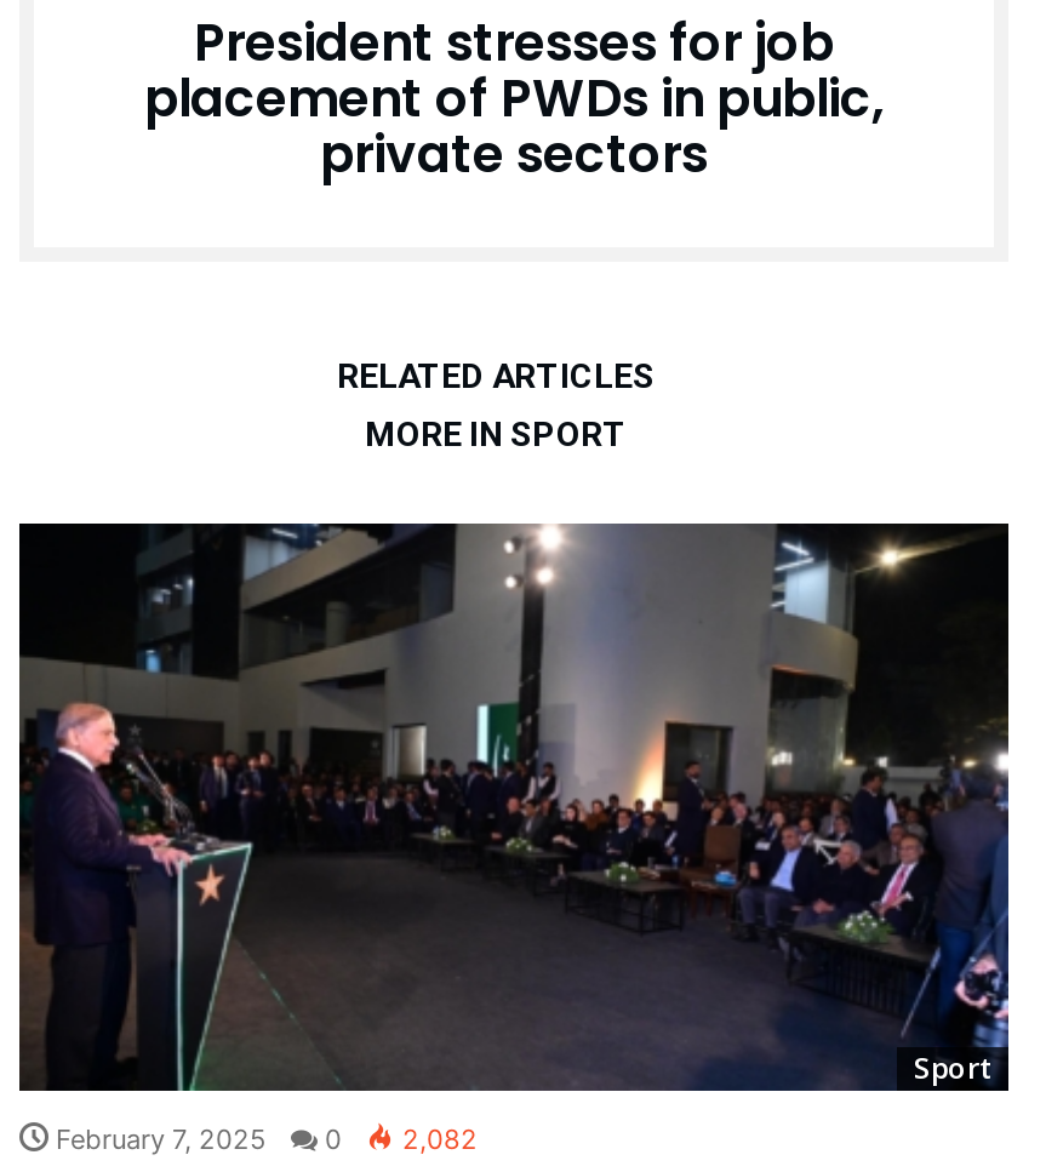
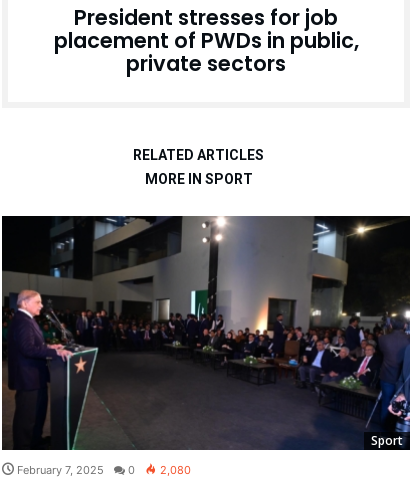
- February 7, 2025 0 2,082
+ February 7, 2025 0 2,080
